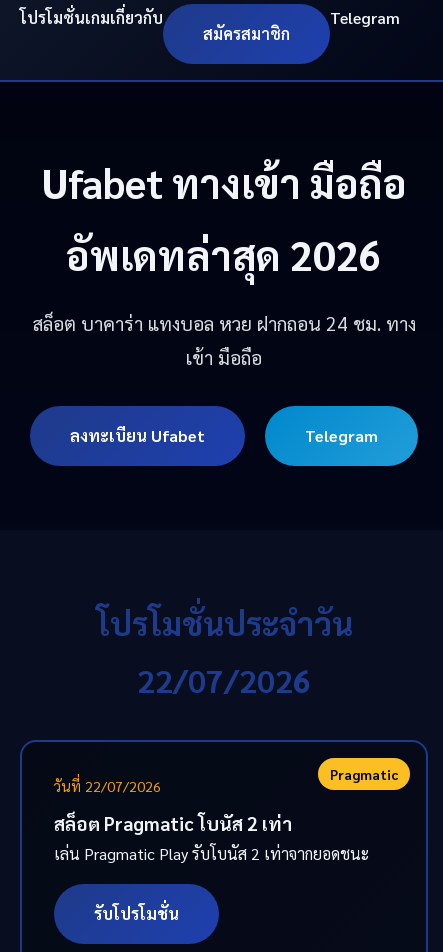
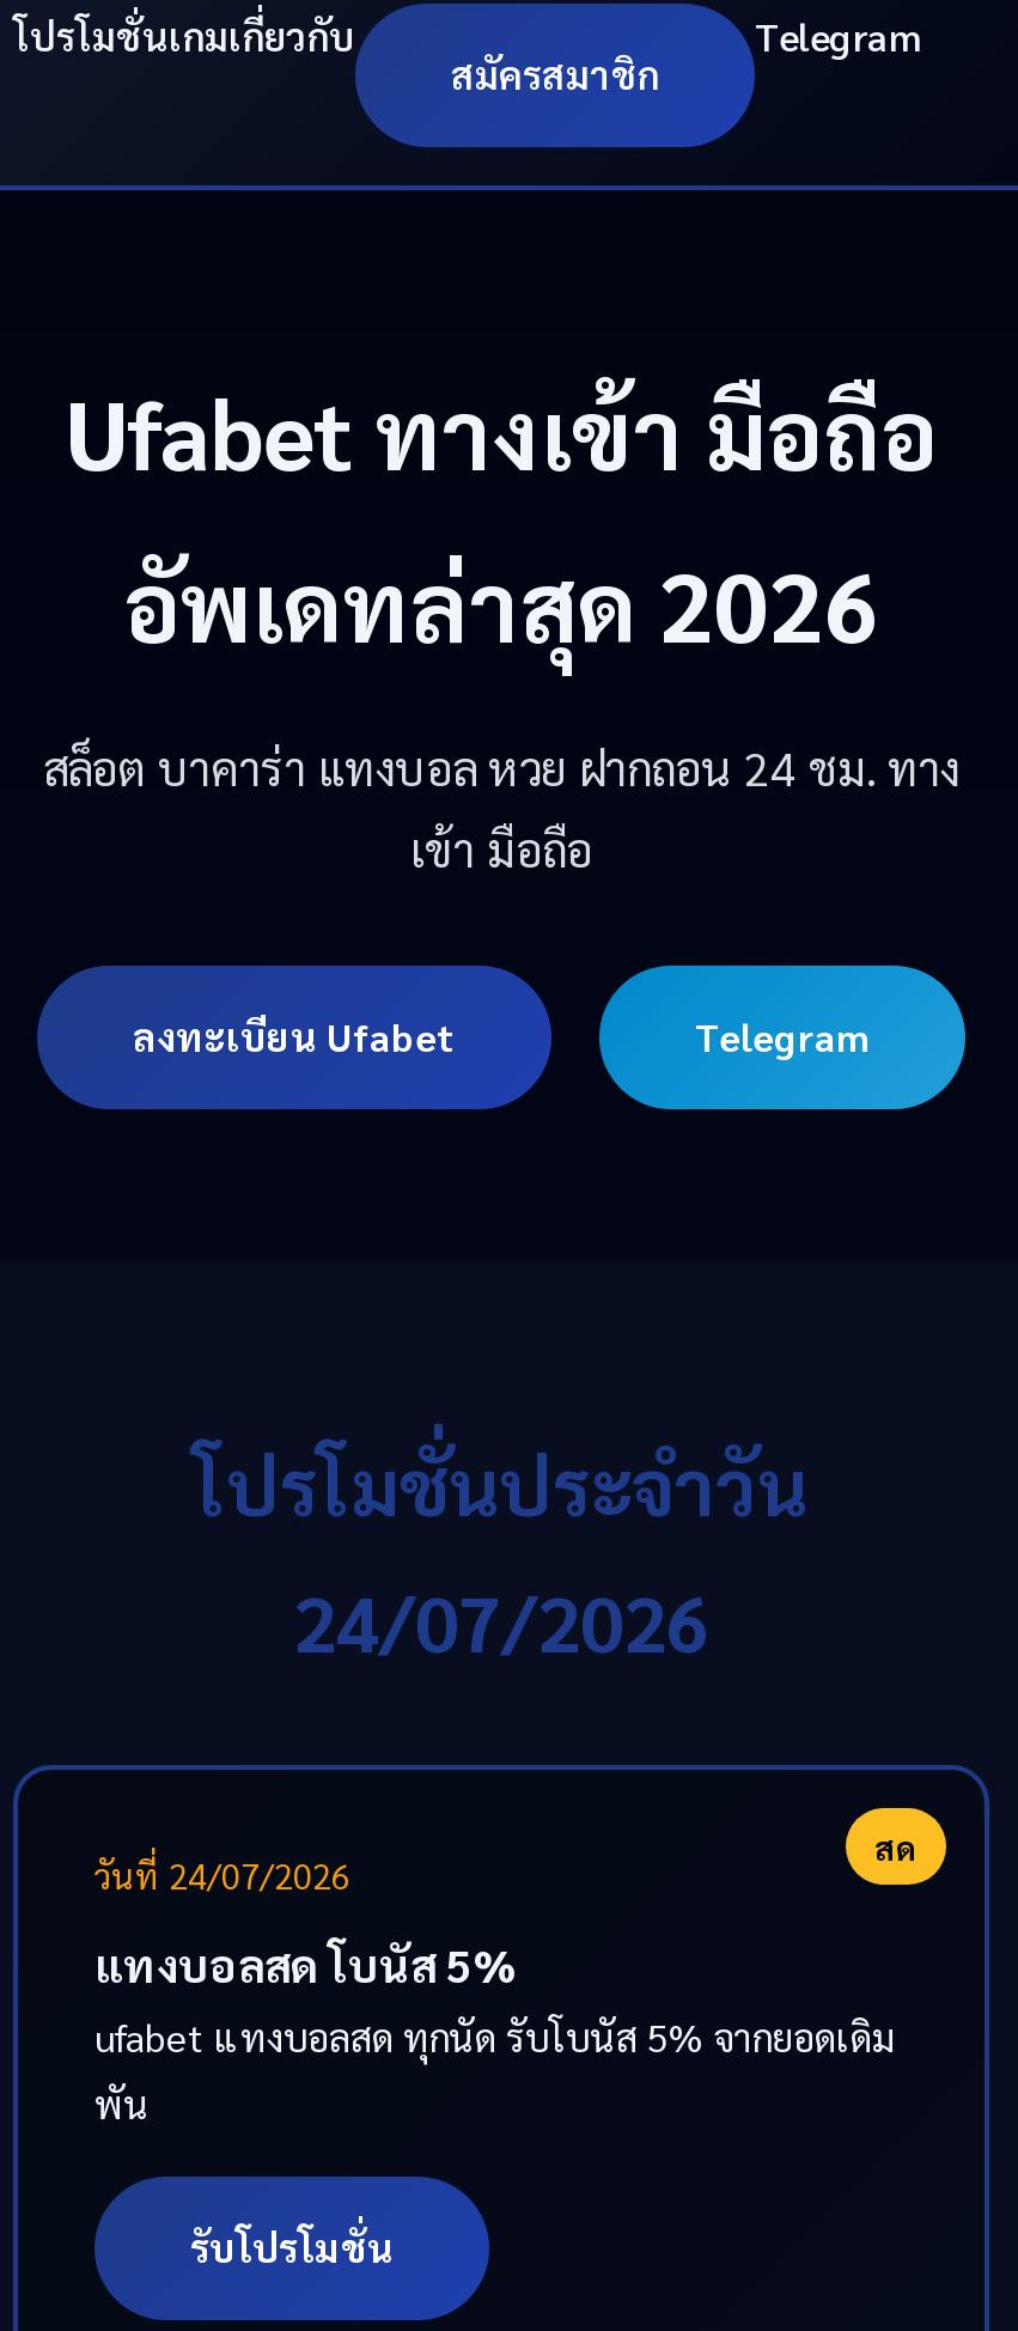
- 22/07/2026
+ 24/07/2026

- Pragmatic
- วันที่ 22/07/2026
+ สด
+ วันที่ 24/07/2026

- สล็อต Pragmatic โบนัส 2 เท่า
- เล่น Pragmatic Play รับโบนัส 2 เท่าจากยอดชนะ
+ แทงบอลสด โบนัส 5%
+ ufabet แทงบอลสด ทุกนัด รับโบนัส 5% จากยอดเดิม
+ พัน
